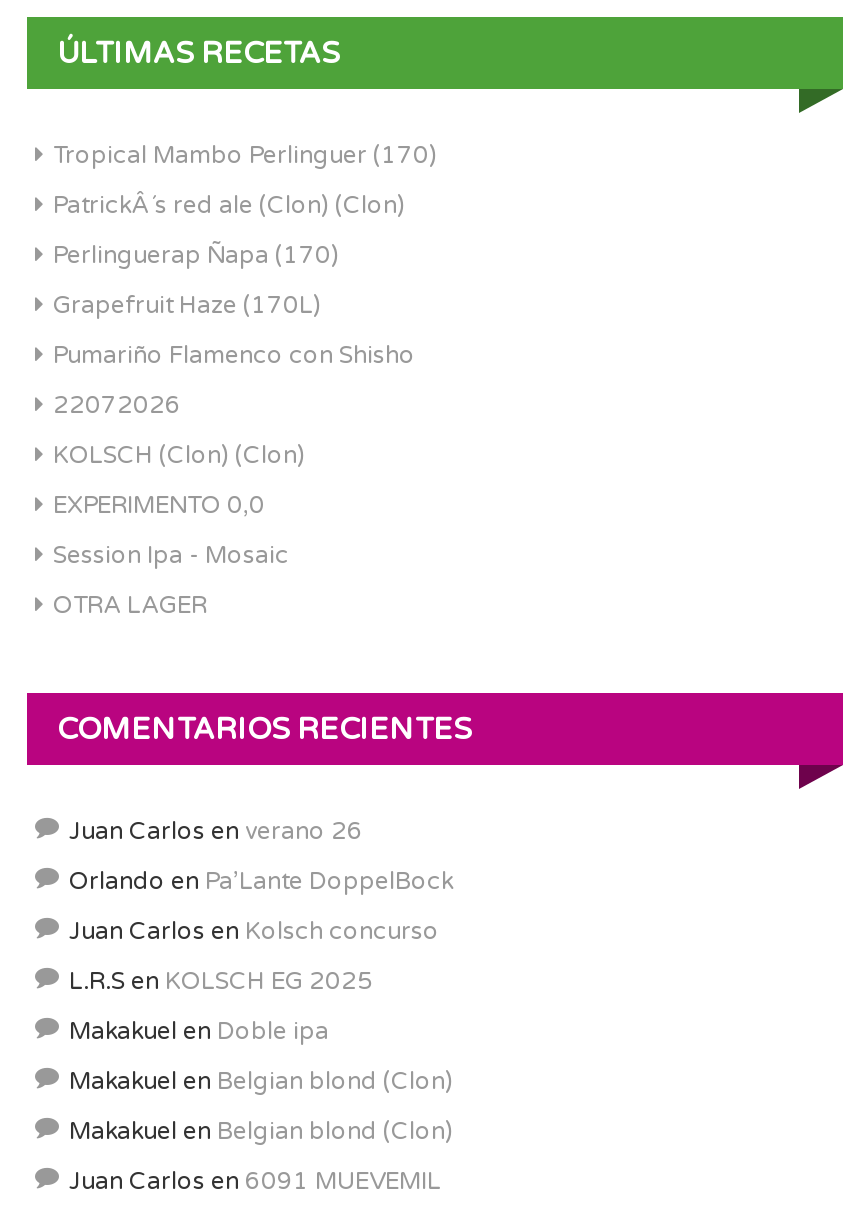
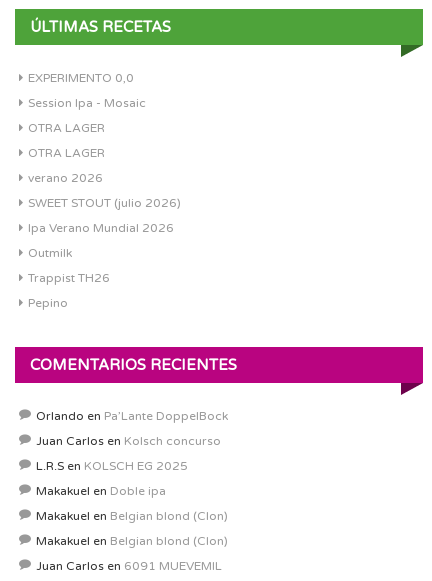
- Tropical Mambo Perlinguer (170)
- PatrickÂ´s red ale (Clon) (Clon)
- Perlinguerap Ñapa (170)
- Grapefruit Haze (170L)
- Pumariño Flamenco con Shisho
- 22072026
- KOLSCH (Clon) (Clon)

moved up: EXPERIMENTO 0,0 | Session Ipa - Mosaic | OTRA LAGER

+ OTRA LAGER
+ verano 2026
+ SWEET STOUT (julio 2026)
+ Ipa Verano Mundial 2026
+ Outmilk
+ Trappist TH26
+ Pepino

- Juan Carlos en verano 26
